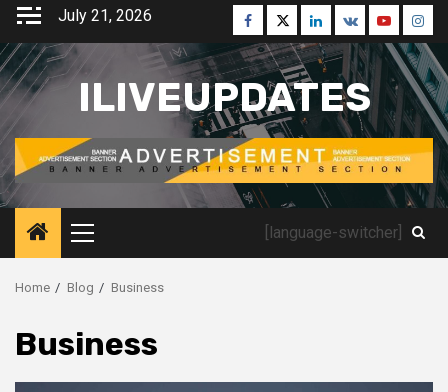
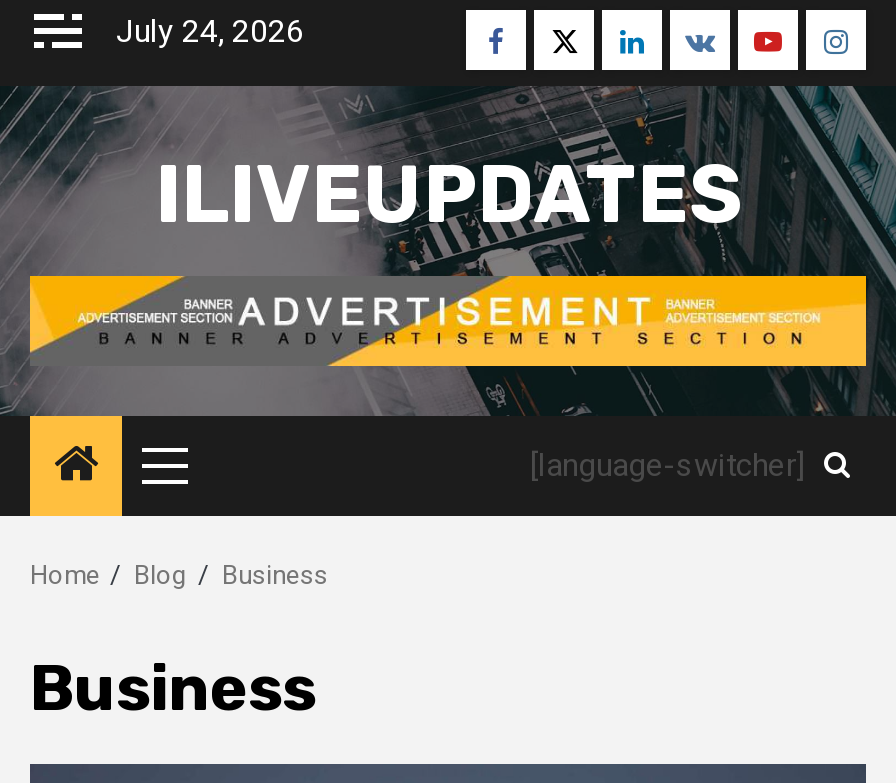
- July 21, 2026
+ July 24, 2026
